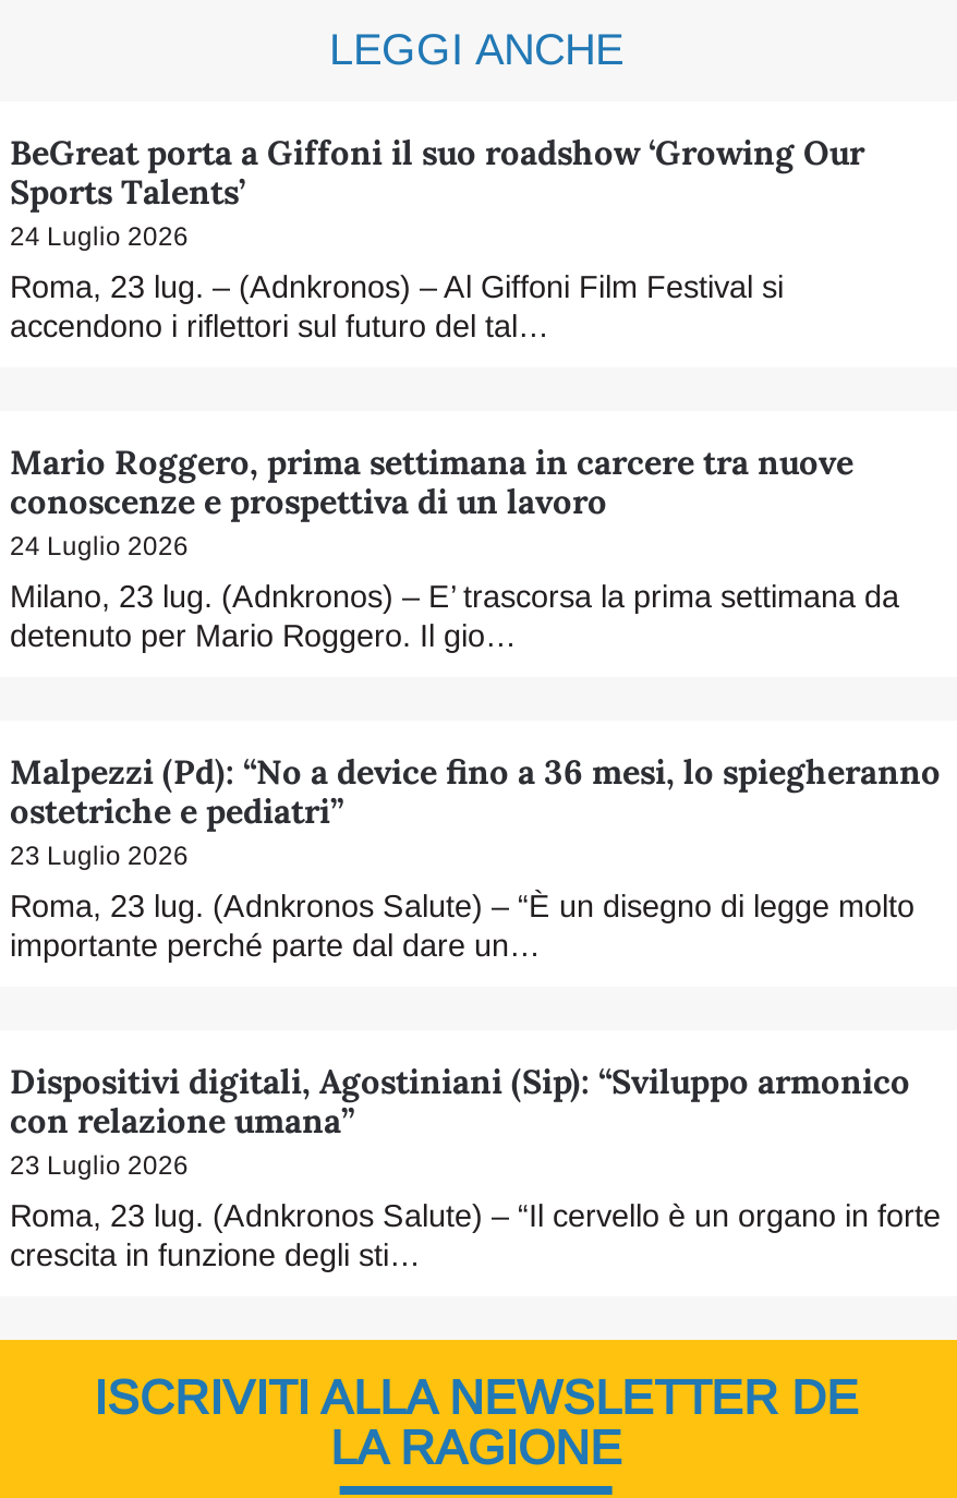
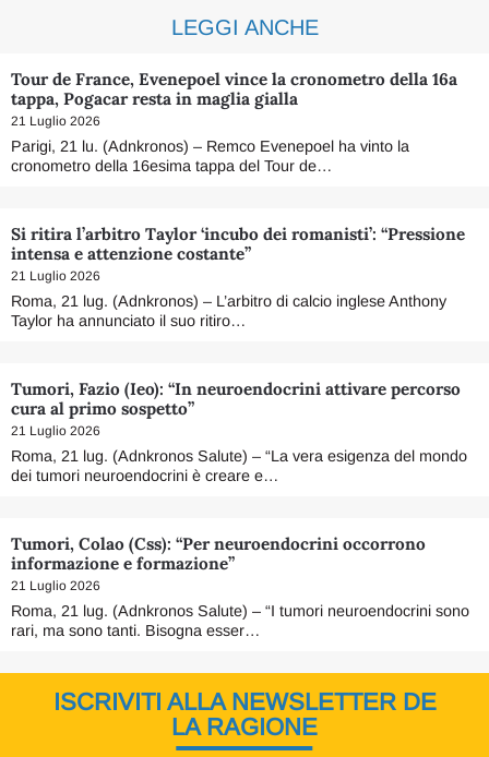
- BeGreat porta a Giffoni il suo roadshow ‘Growing Our
- Sports Talents’
- 24 Luglio 2026
+ Tour de France, Evenepoel vince la cronometro della 16a
+ tappa, Pogacar resta in maglia gialla
+ 21 Luglio 2026

- Roma, 23 lug. – (Adnkronos) – Al Giffoni Film Festival si
- accendono i riflettori sul futuro del tal…
+ Parigi, 21 lu. (Adnkronos) – Remco Evenepoel ha vinto la
+ cronometro della 16esima tappa del Tour de…

- Mario Roggero, prima settimana in carcere tra nuove
- conoscenze e prospettiva di un lavoro
- 24 Luglio 2026
+ Si ritira l’arbitro Taylor ‘incubo dei romanisti’: “Pressione
+ intensa e attenzione costante”
+ 21 Luglio 2026

- Milano, 23 lug. (Adnkronos) – E’ trascorsa la prima settimana da
- detenuto per Mario Roggero. Il gio…
+ Roma, 21 lug. (Adnkronos) – L’arbitro di calcio inglese Anthony
+ Taylor ha annunciato il suo ritiro…

- Malpezzi (Pd): “No a device fino a 36 mesi, lo spiegheranno
- ostetriche e pediatri”
- 23 Luglio 2026
+ Tumori, Fazio (Ieo): “In neuroendocrini attivare percorso
+ cura al primo sospetto”
+ 21 Luglio 2026

- Roma, 23 lug. (Adnkronos Salute) – “È un disegno di legge molto
- importante perché parte dal dare un…
+ Roma, 21 lug. (Adnkronos Salute) – “La vera esigenza del mondo
+ dei tumori neuroendocrini è creare e…

- Dispositivi digitali, Agostiniani (Sip): “Sviluppo armonico
- con relazione umana”
- 23 Luglio 2026
+ Tumori, Colao (Css): “Per neuroendocrini occorrono
+ informazione e formazione”
+ 21 Luglio 2026

- Roma, 23 lug. (Adnkronos Salute) – “Il cervello è un organo in forte
- crescita in funzione degli sti…
+ Roma, 21 lug. (Adnkronos Salute) – “I tumori neuroendocrini sono
+ rari, ma sono tanti. Bisogna esser…
